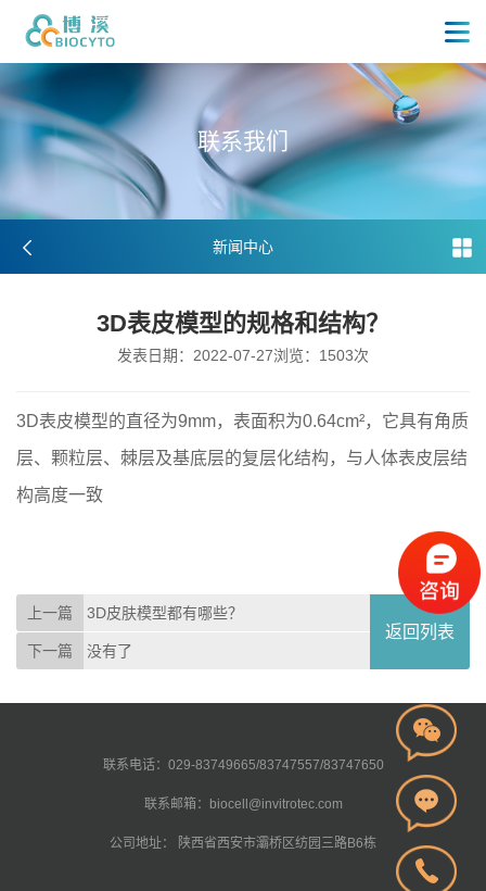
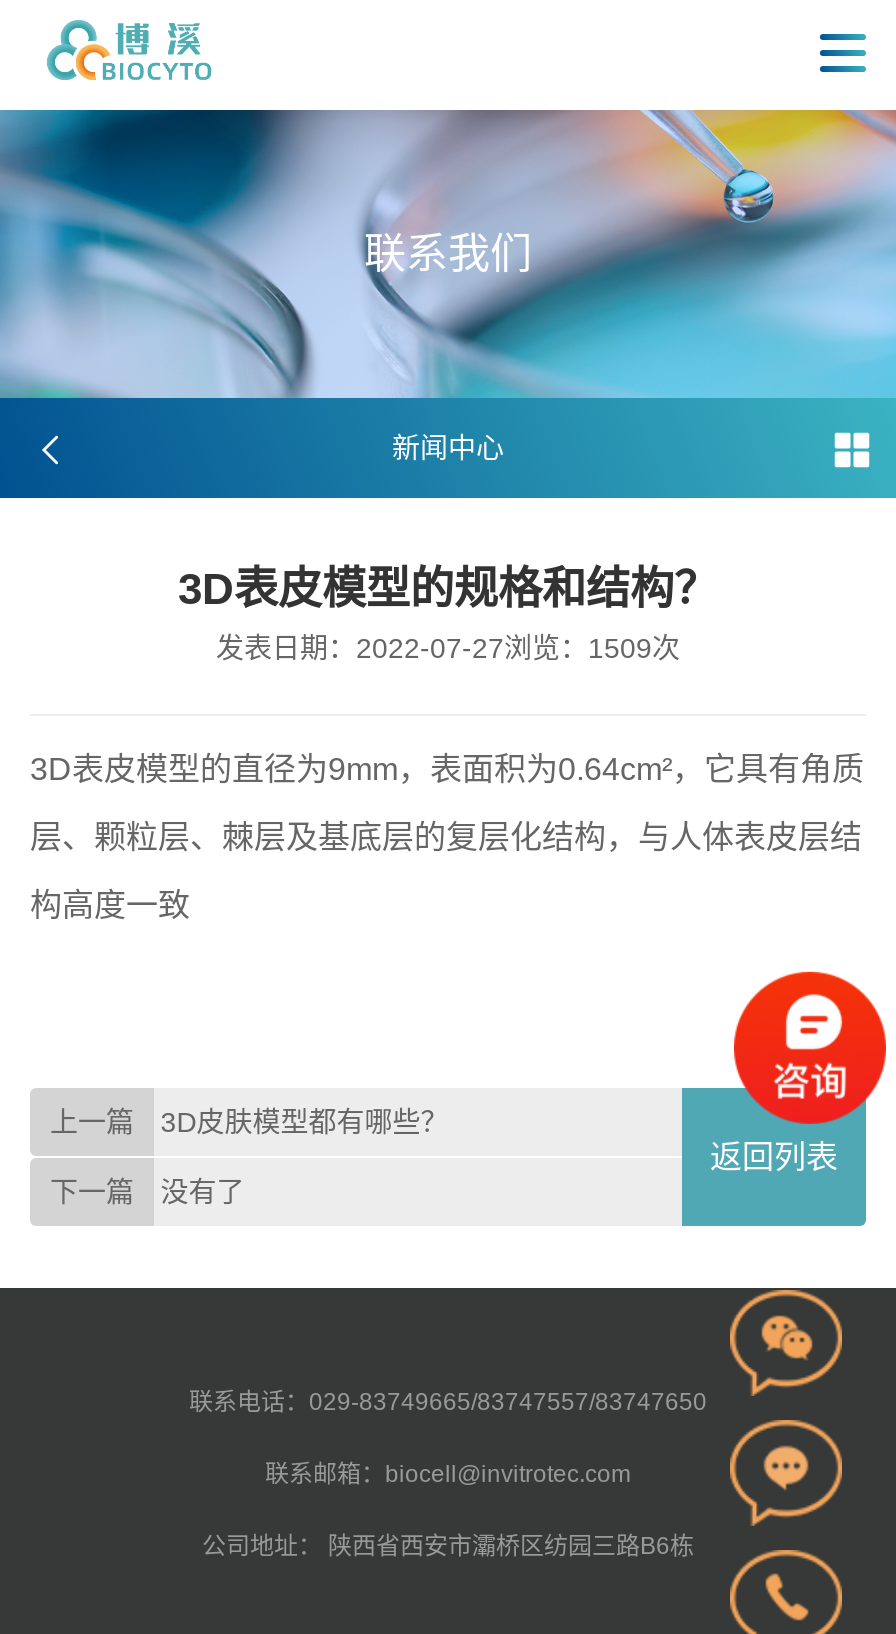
- 发表日期：2022-07-27浏览：1503次
+ 发表日期：2022-07-27浏览：1509次
